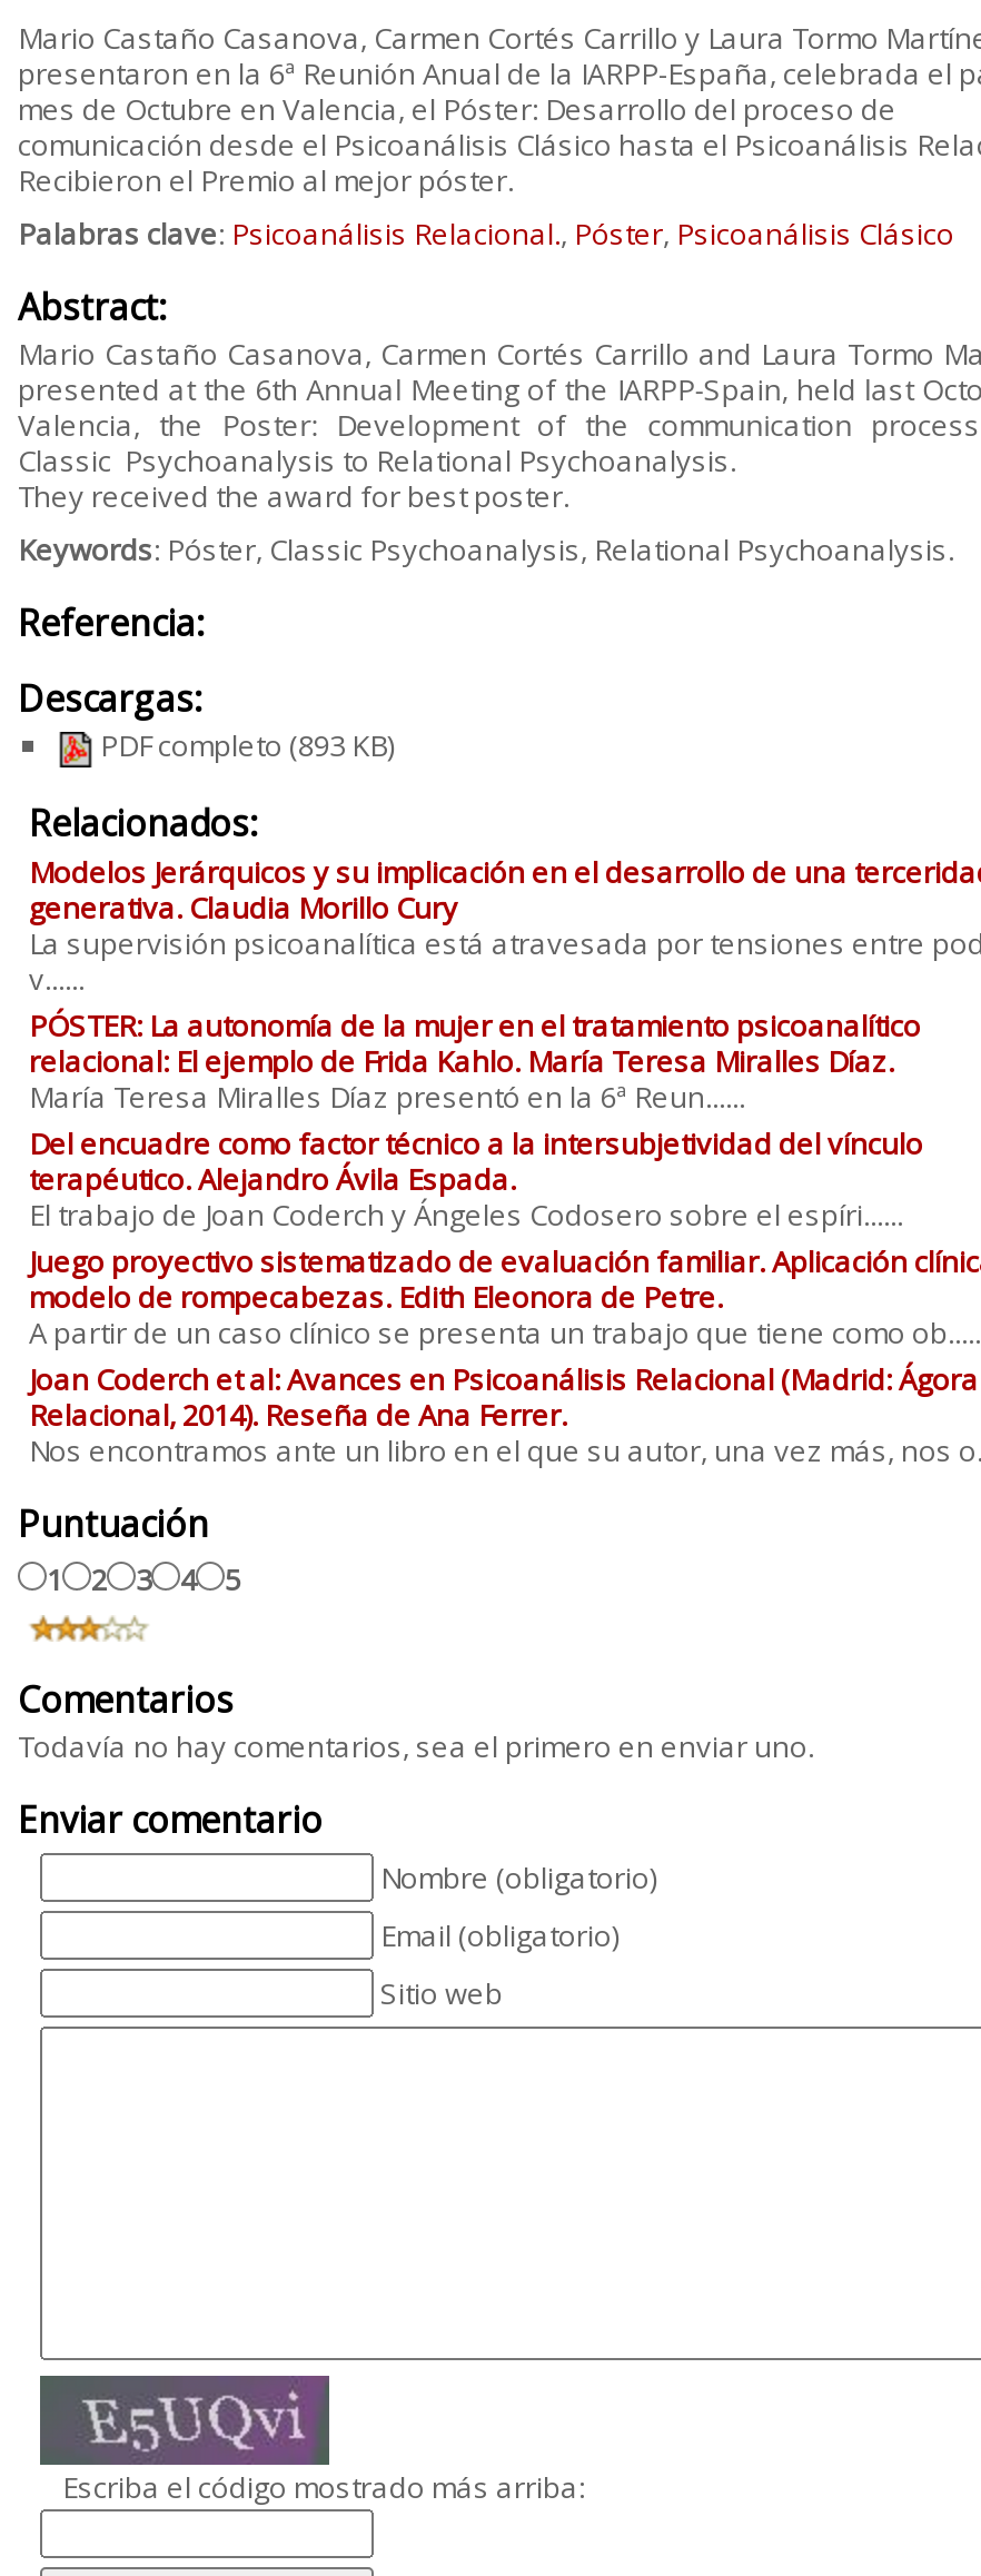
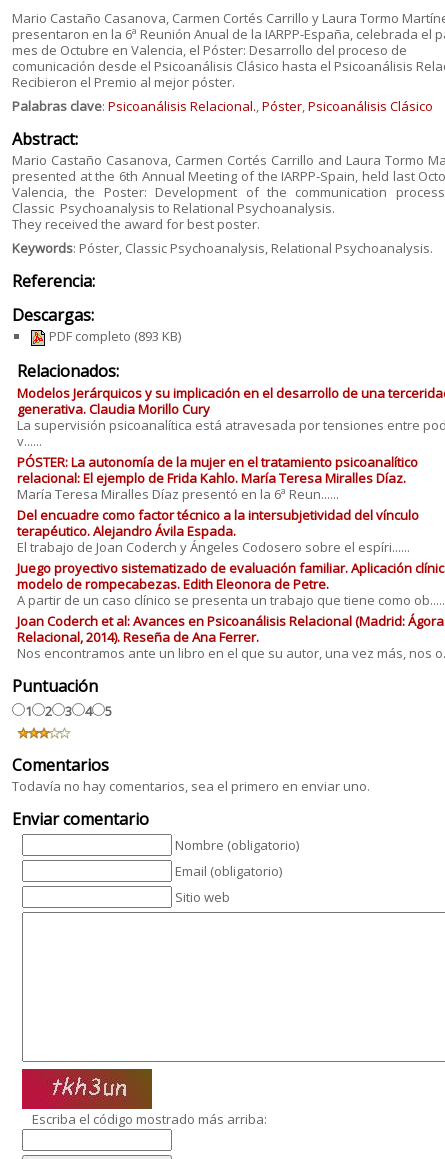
- [image]
+ [image]
